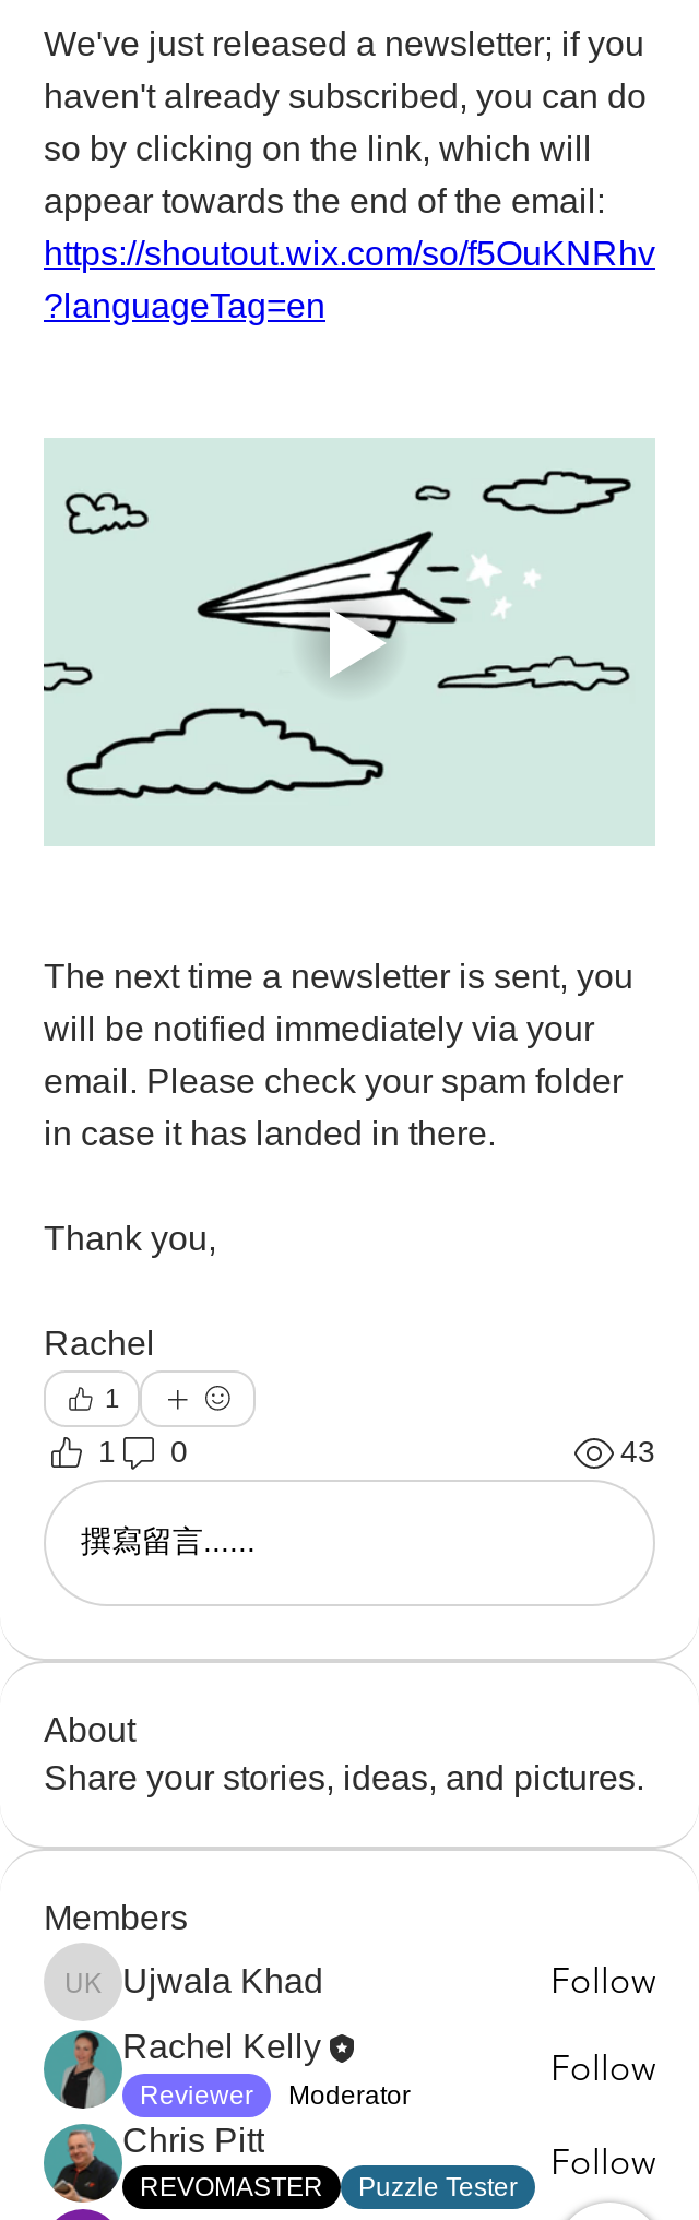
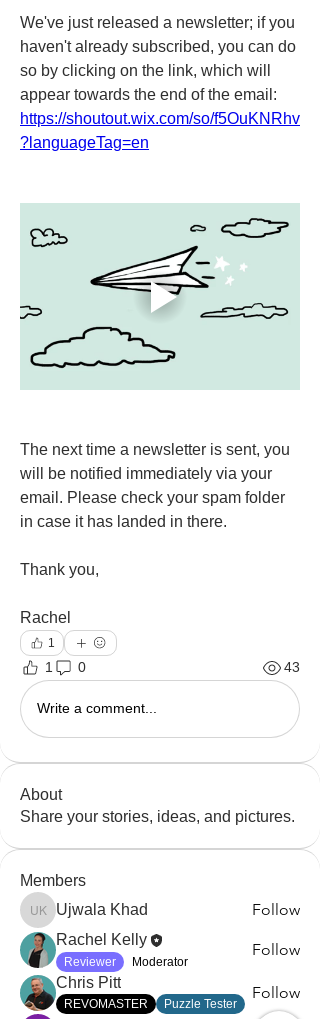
- 撰寫留言......
+ Write a comment...
